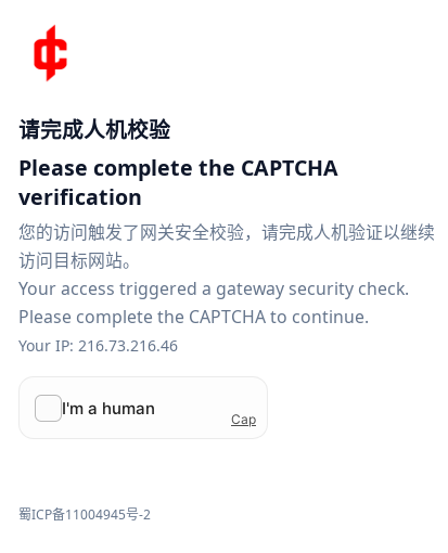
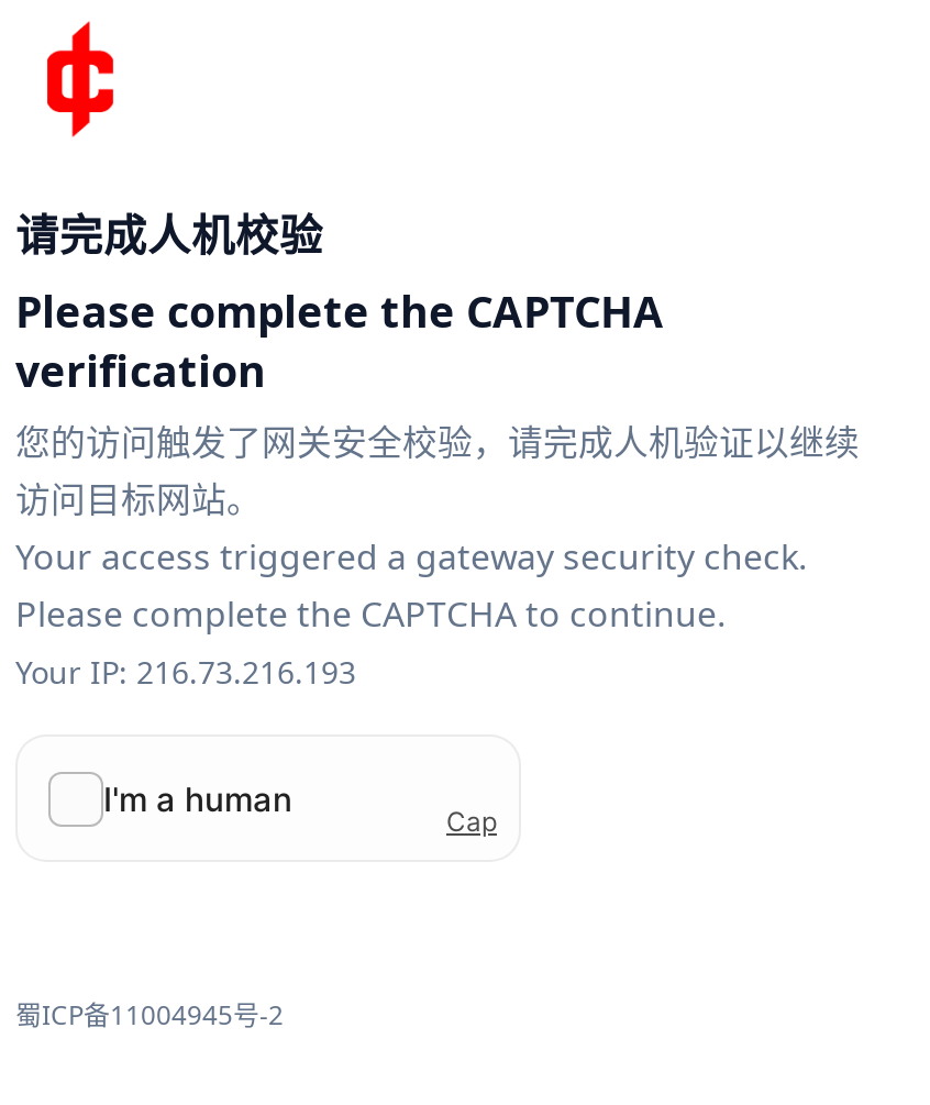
- Your IP: 216.73.216.46
+ Your IP: 216.73.216.193
